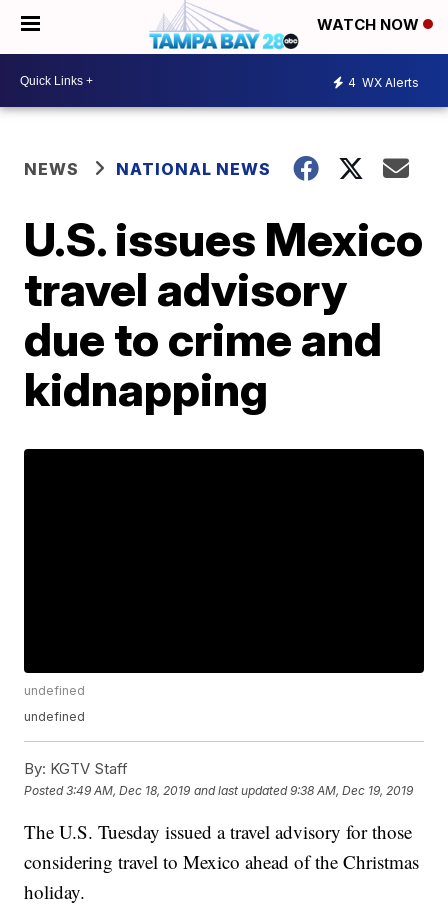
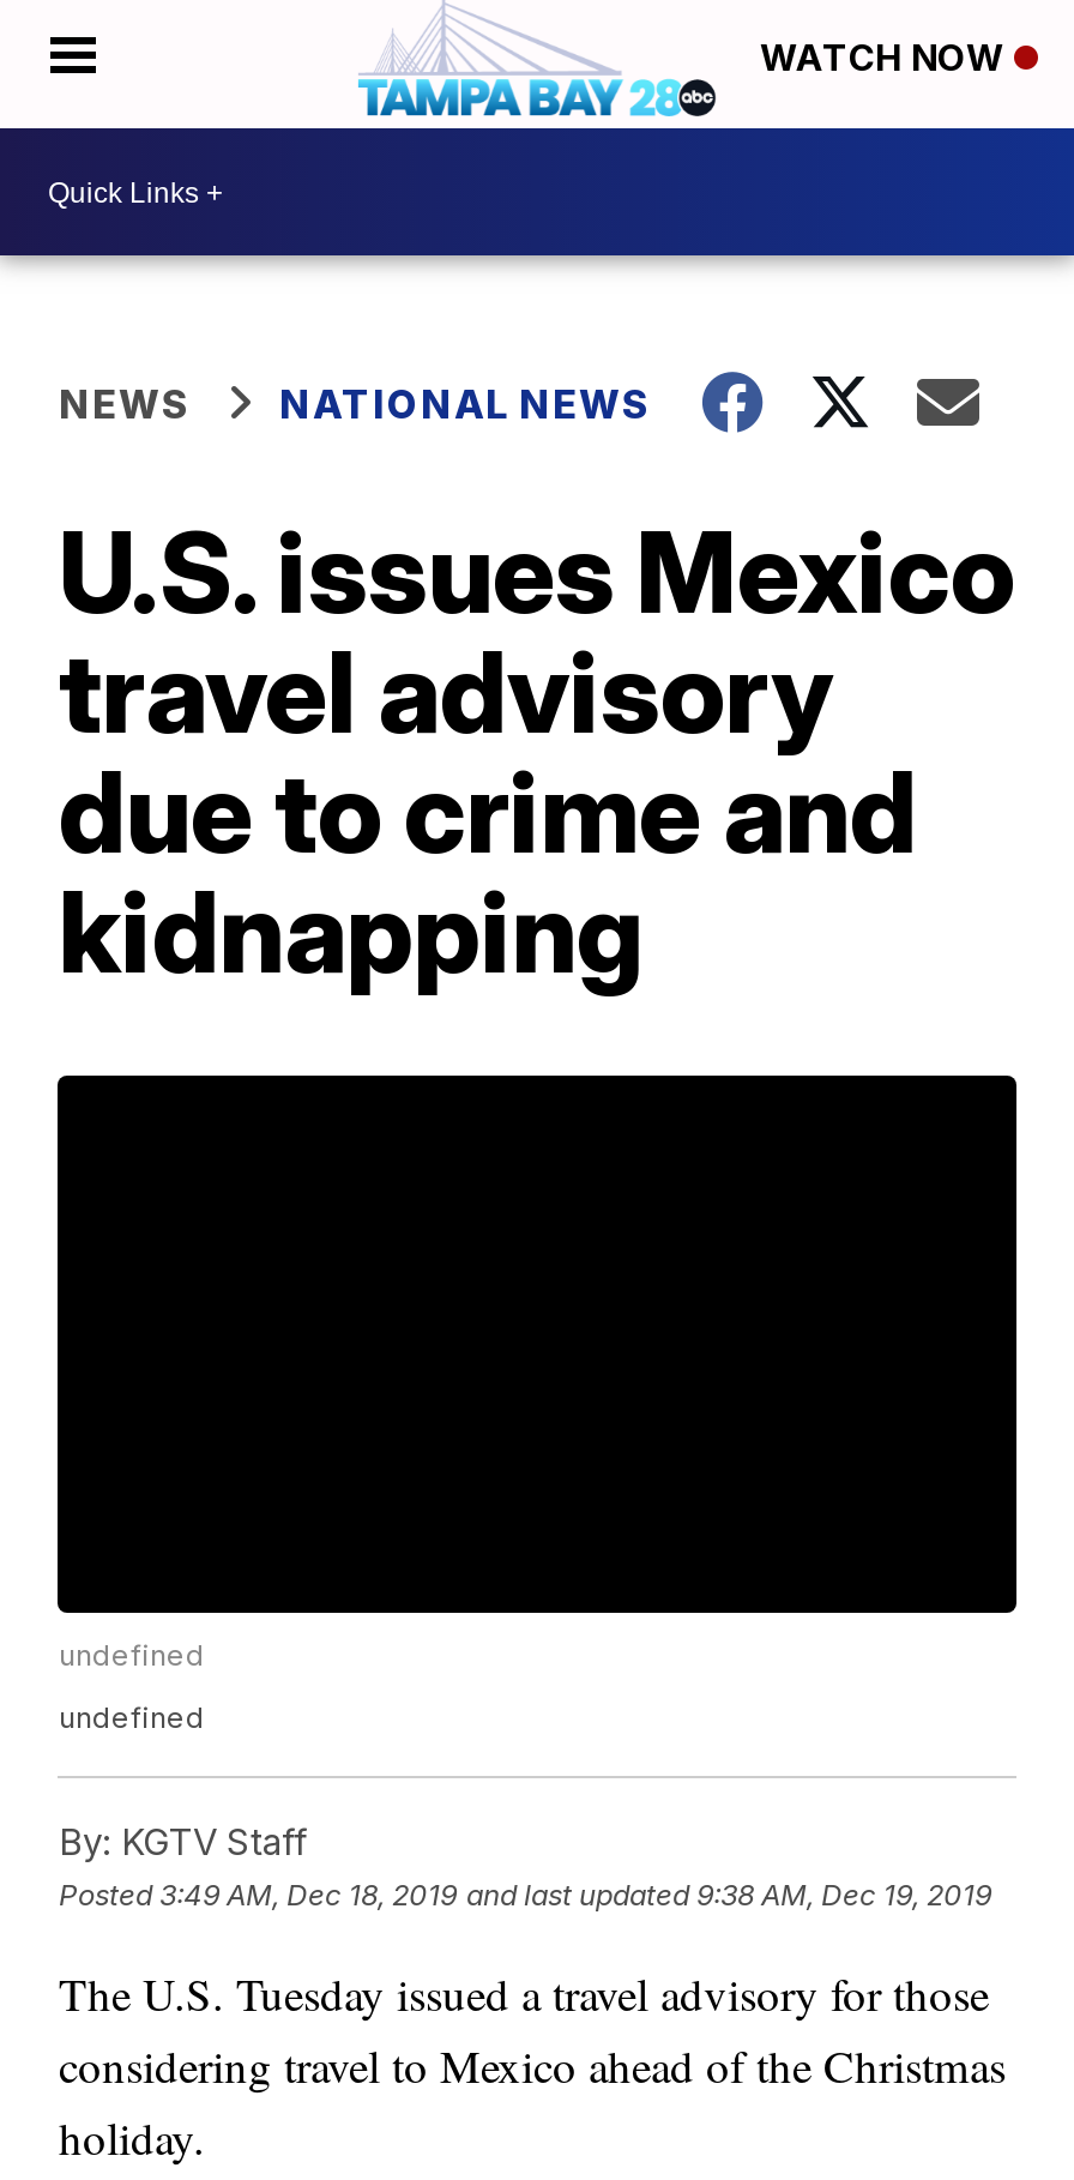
- 4 WX Alerts
